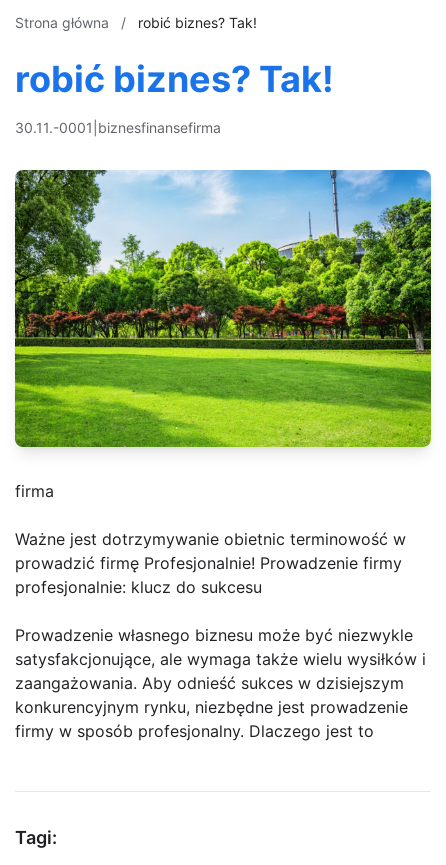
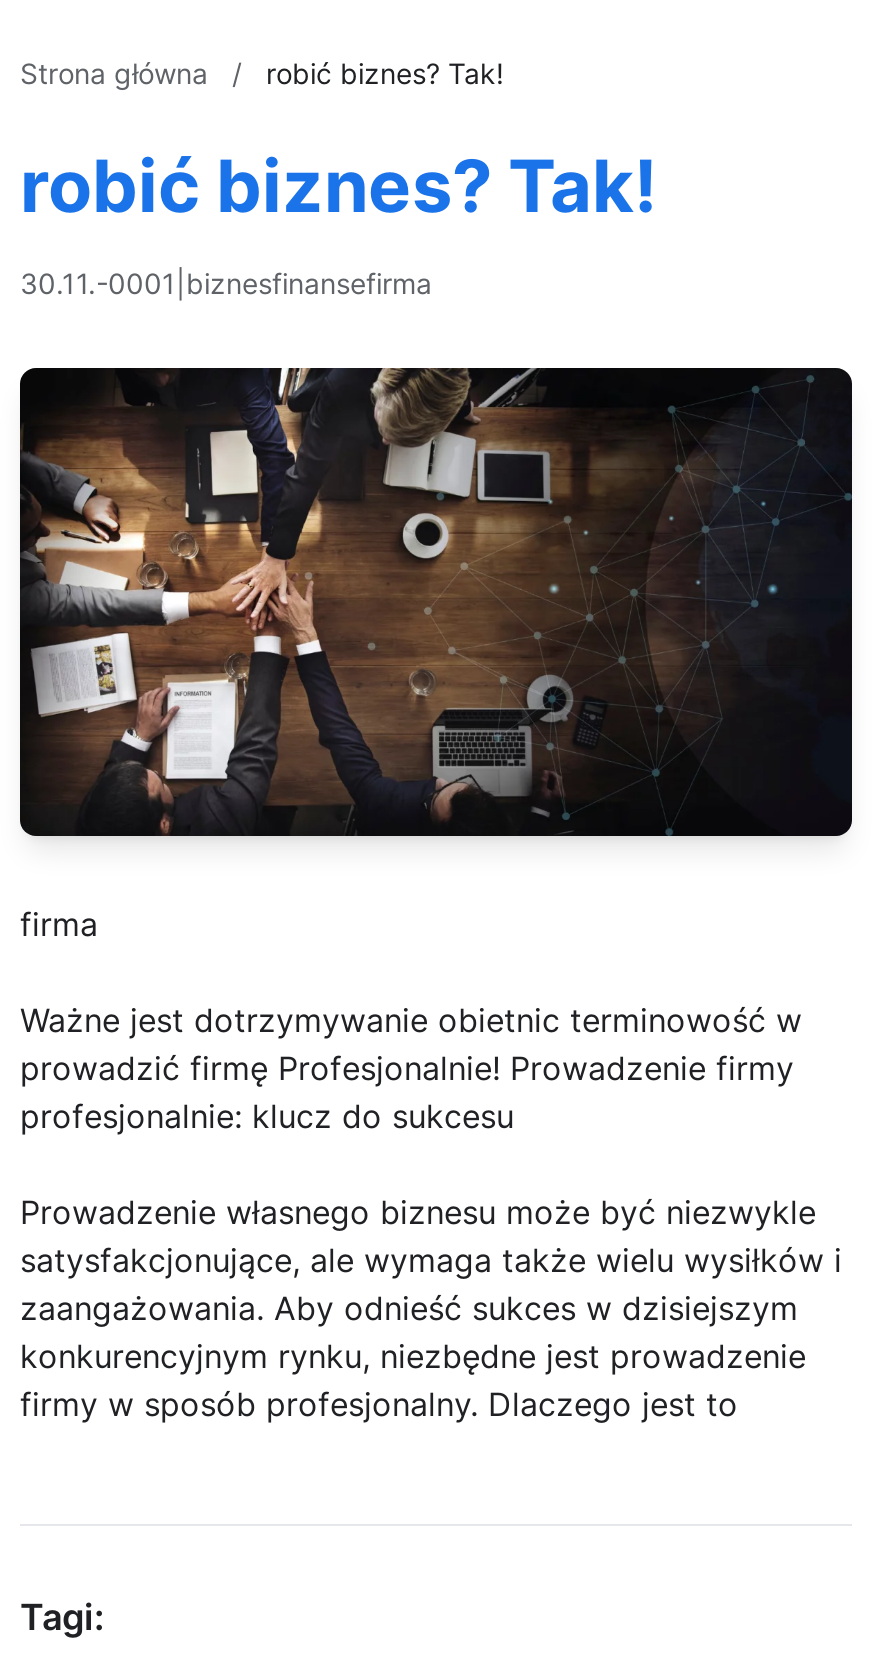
- [image]
+ [image]
